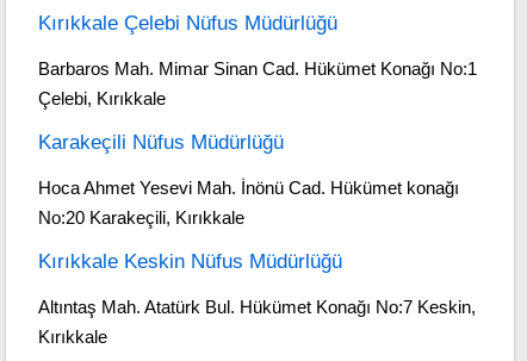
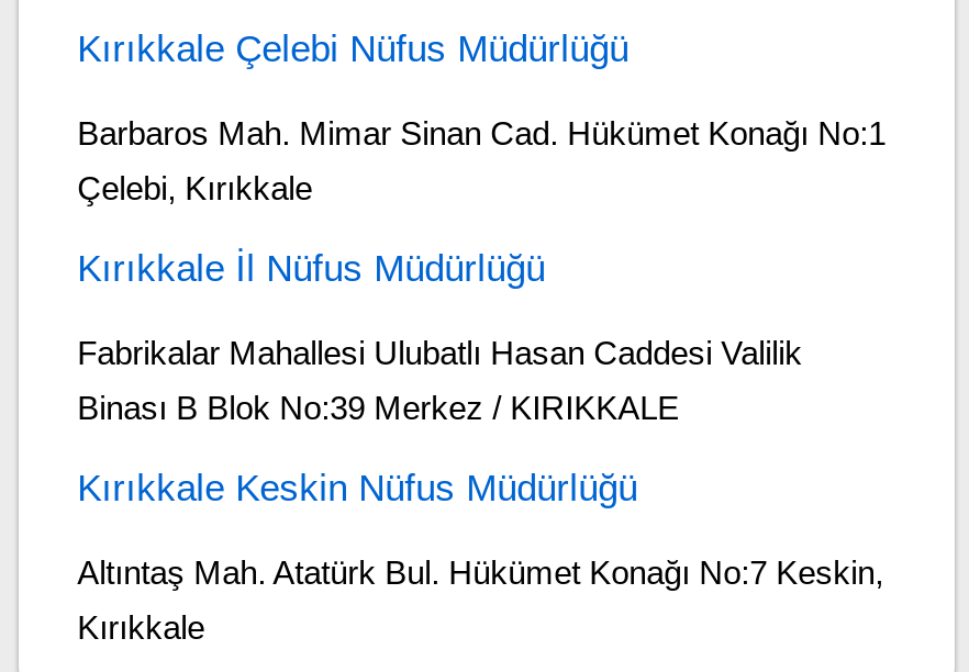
- Karakeçili Nüfus Müdürlüğü
+ Kırıkkale İl Nüfus Müdürlüğü

- Hoca Ahmet Yesevi Mah. İnönü Cad. Hükümet konağı
+ Fabrikalar Mahallesi Ulubatlı Hasan Caddesi Valilik

- No:20 Karakeçili, Kırıkkale
+ Binası B Blok No:39 Merkez / KIRIKKALE
